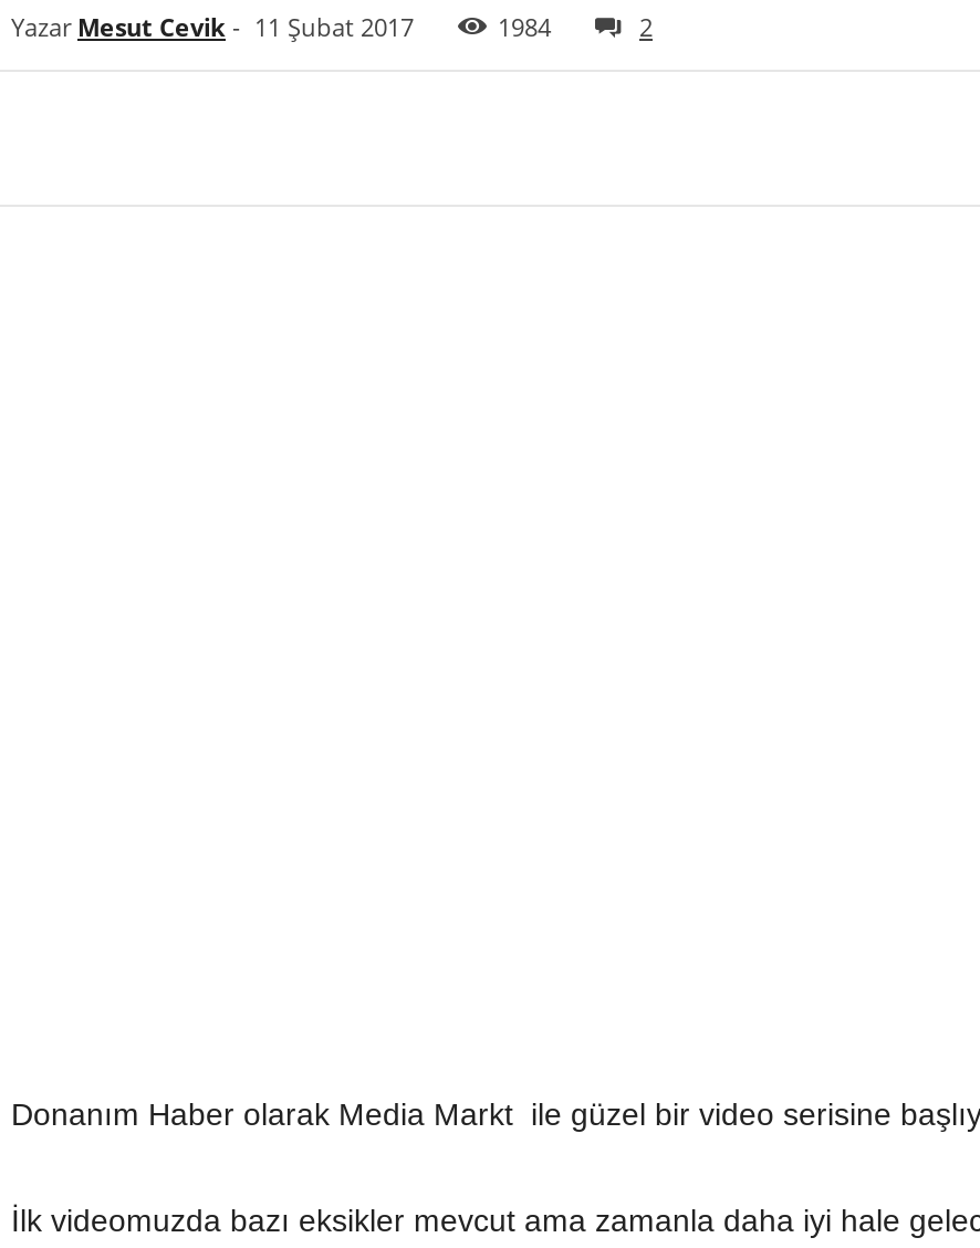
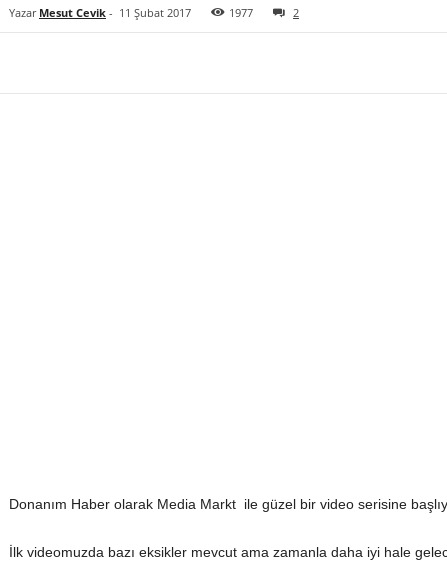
- 1984
+ 1977
